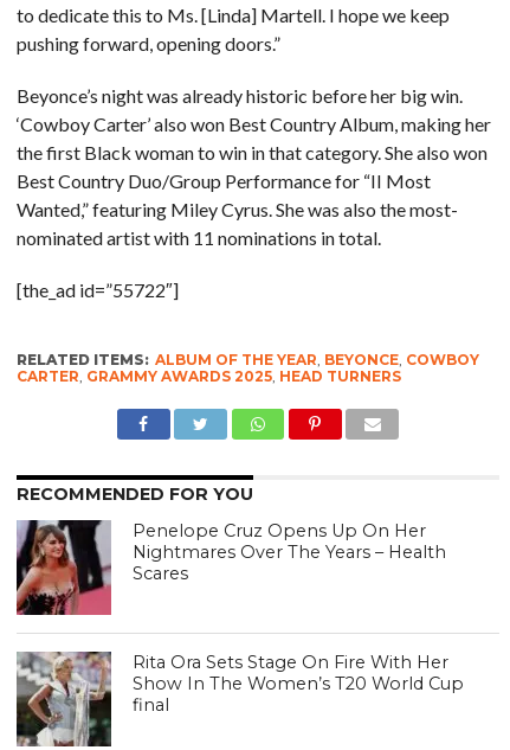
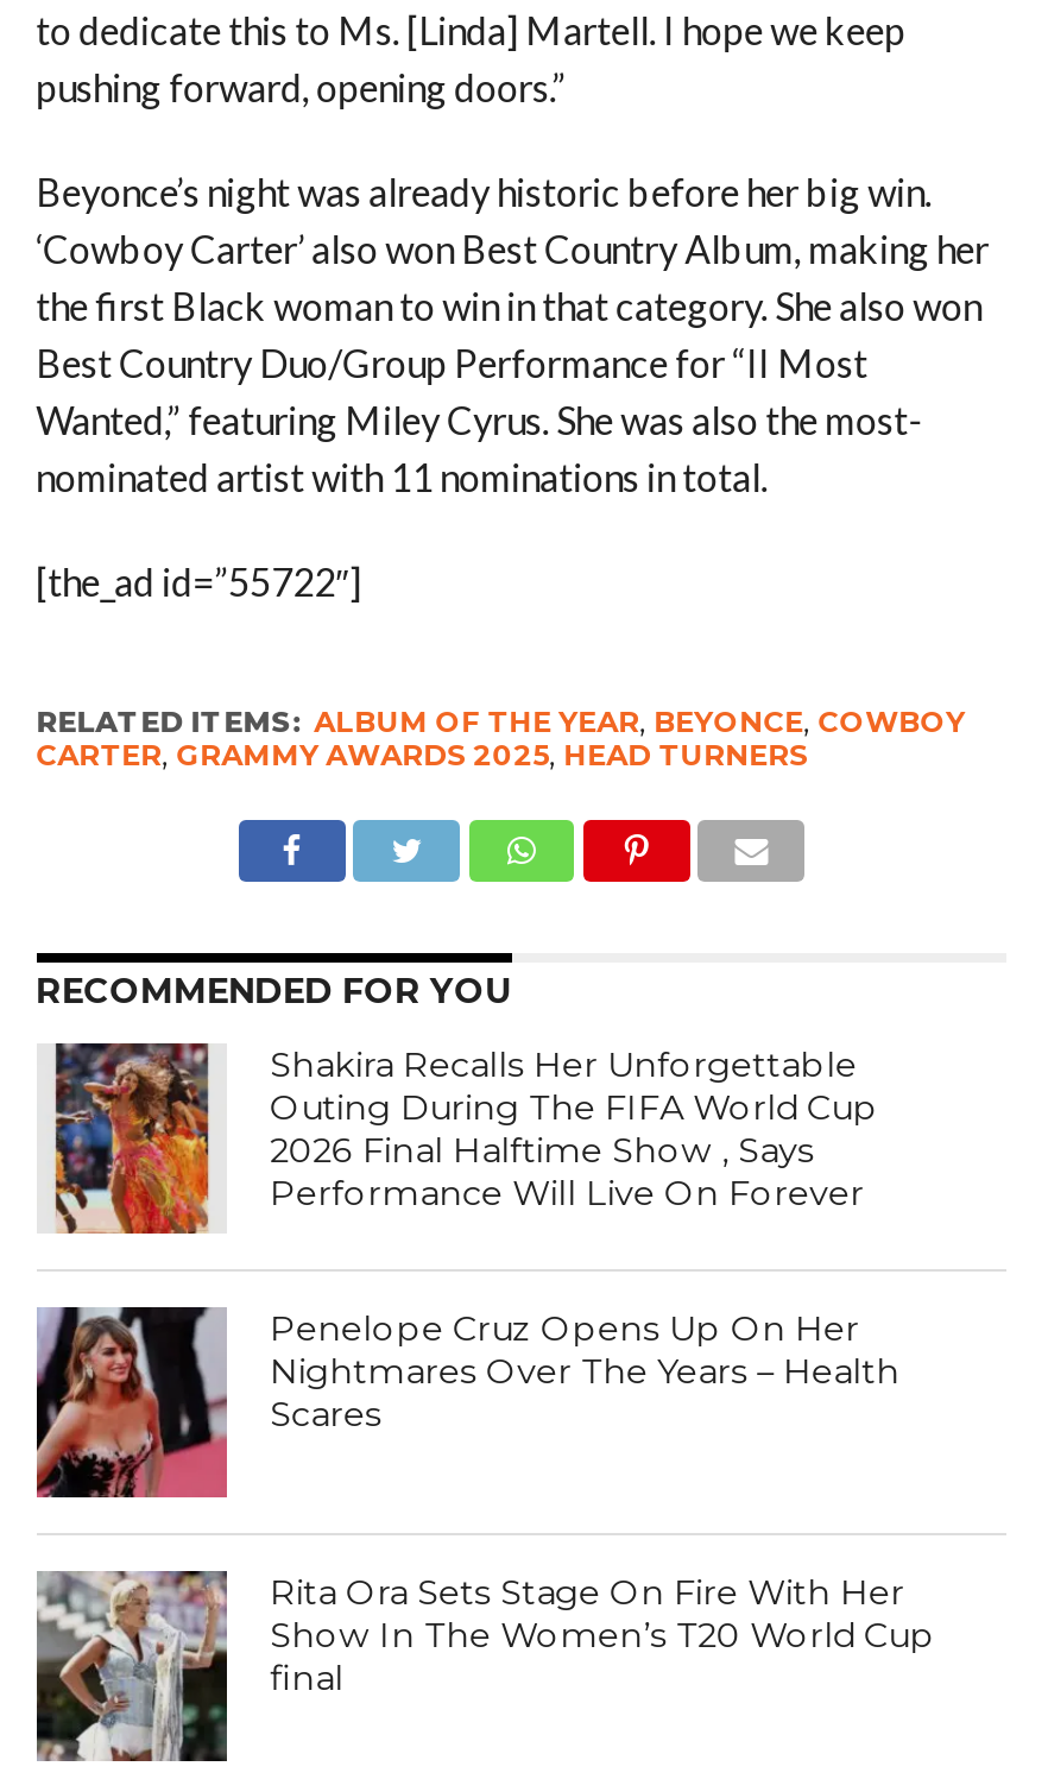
+ [image]
+ Shakira Recalls Her Unforgettable
+ Outing During The FIFA World Cup
+ 2026 Final Halftime Show , Says
+ Performance Will Live On Forever
